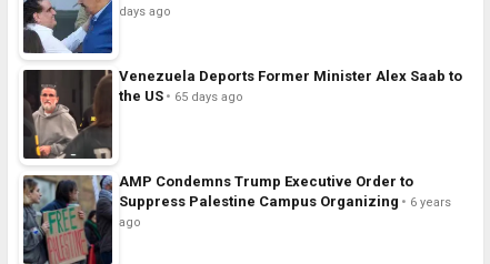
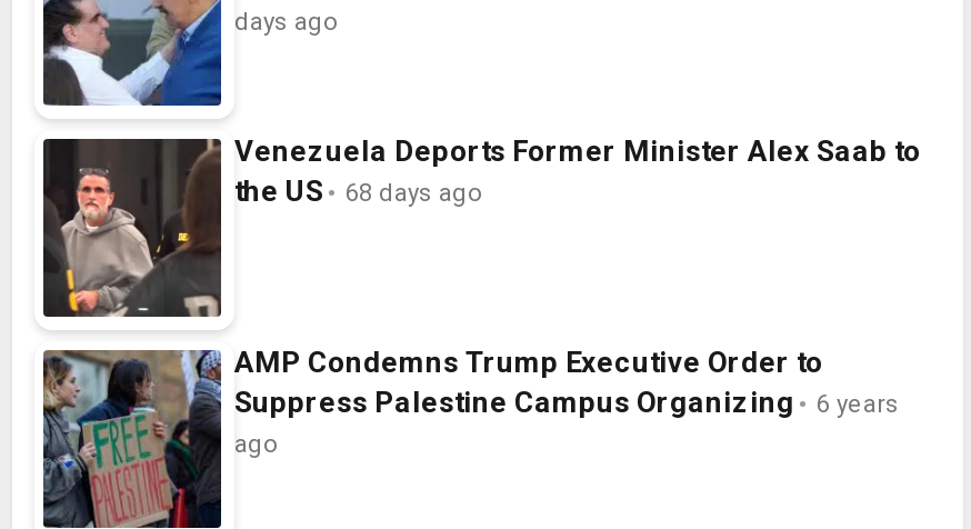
- the US 65 days ago
+ the US 68 days ago
